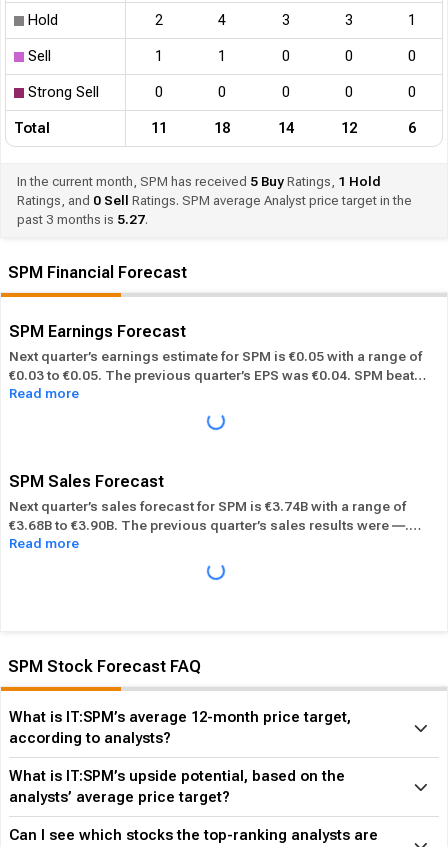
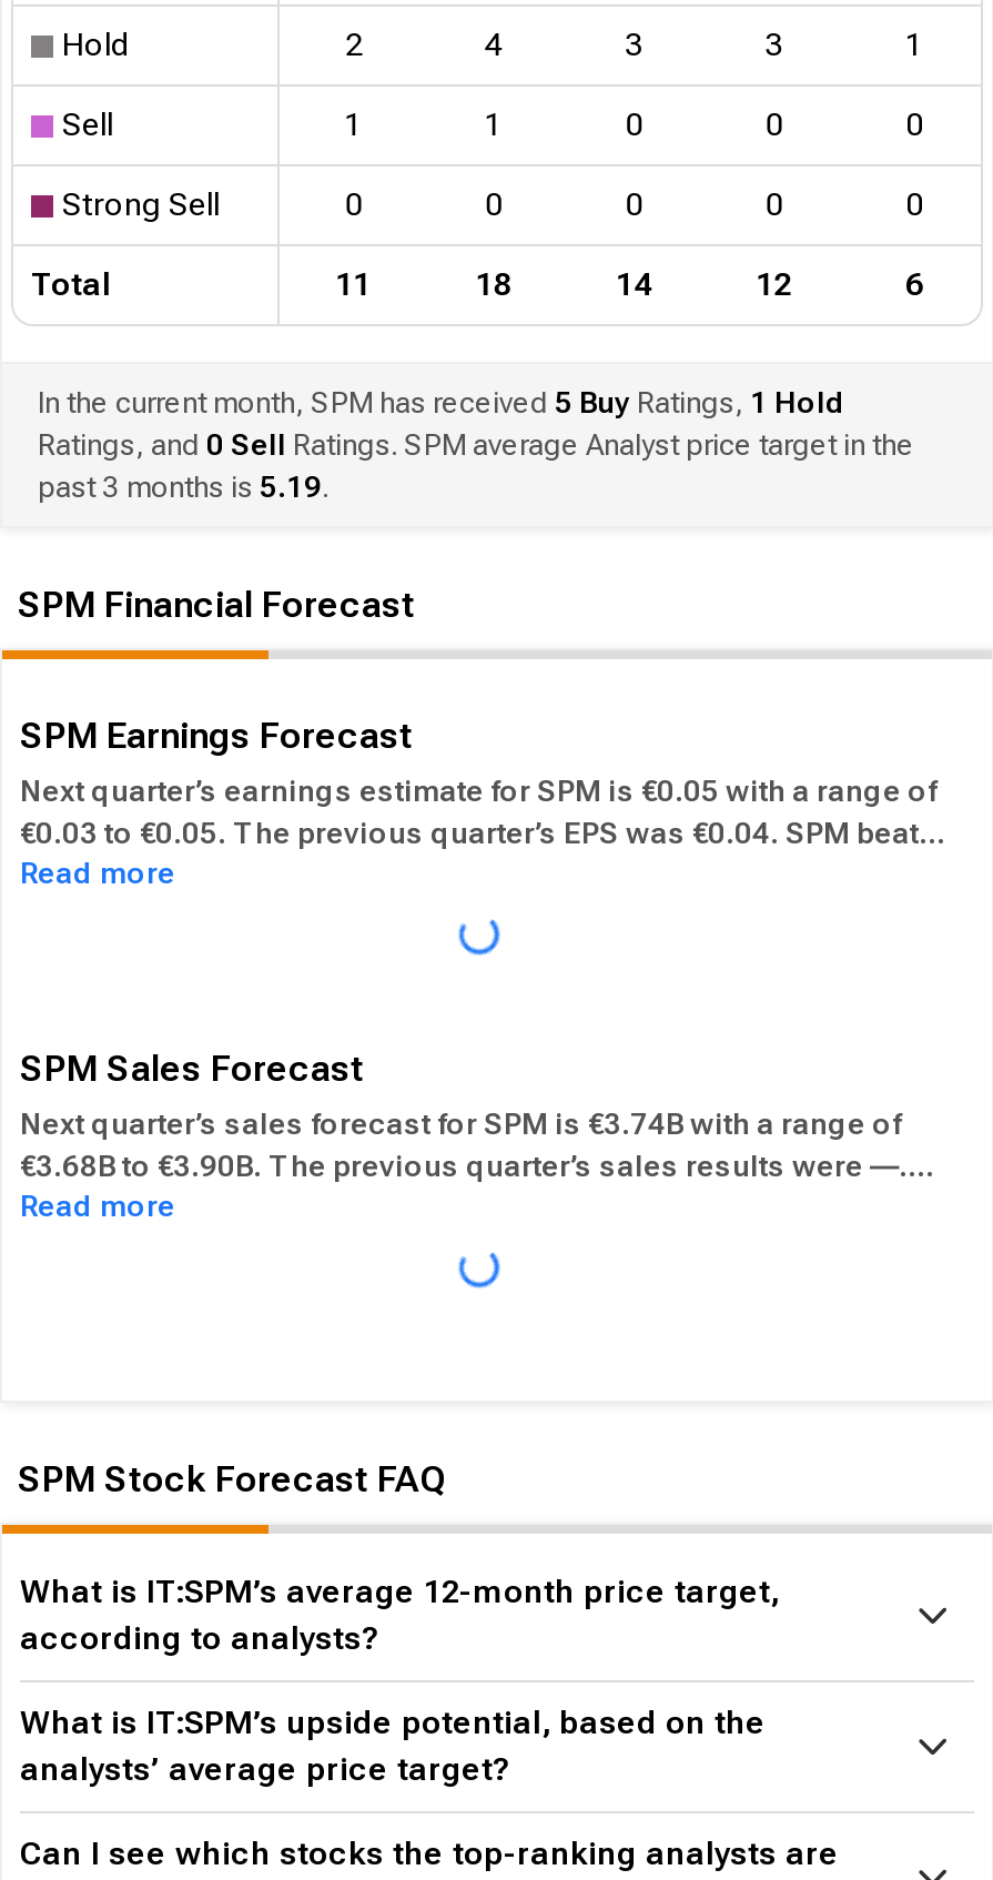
- past 3 months is 5.27.
+ past 3 months is 5.19.
